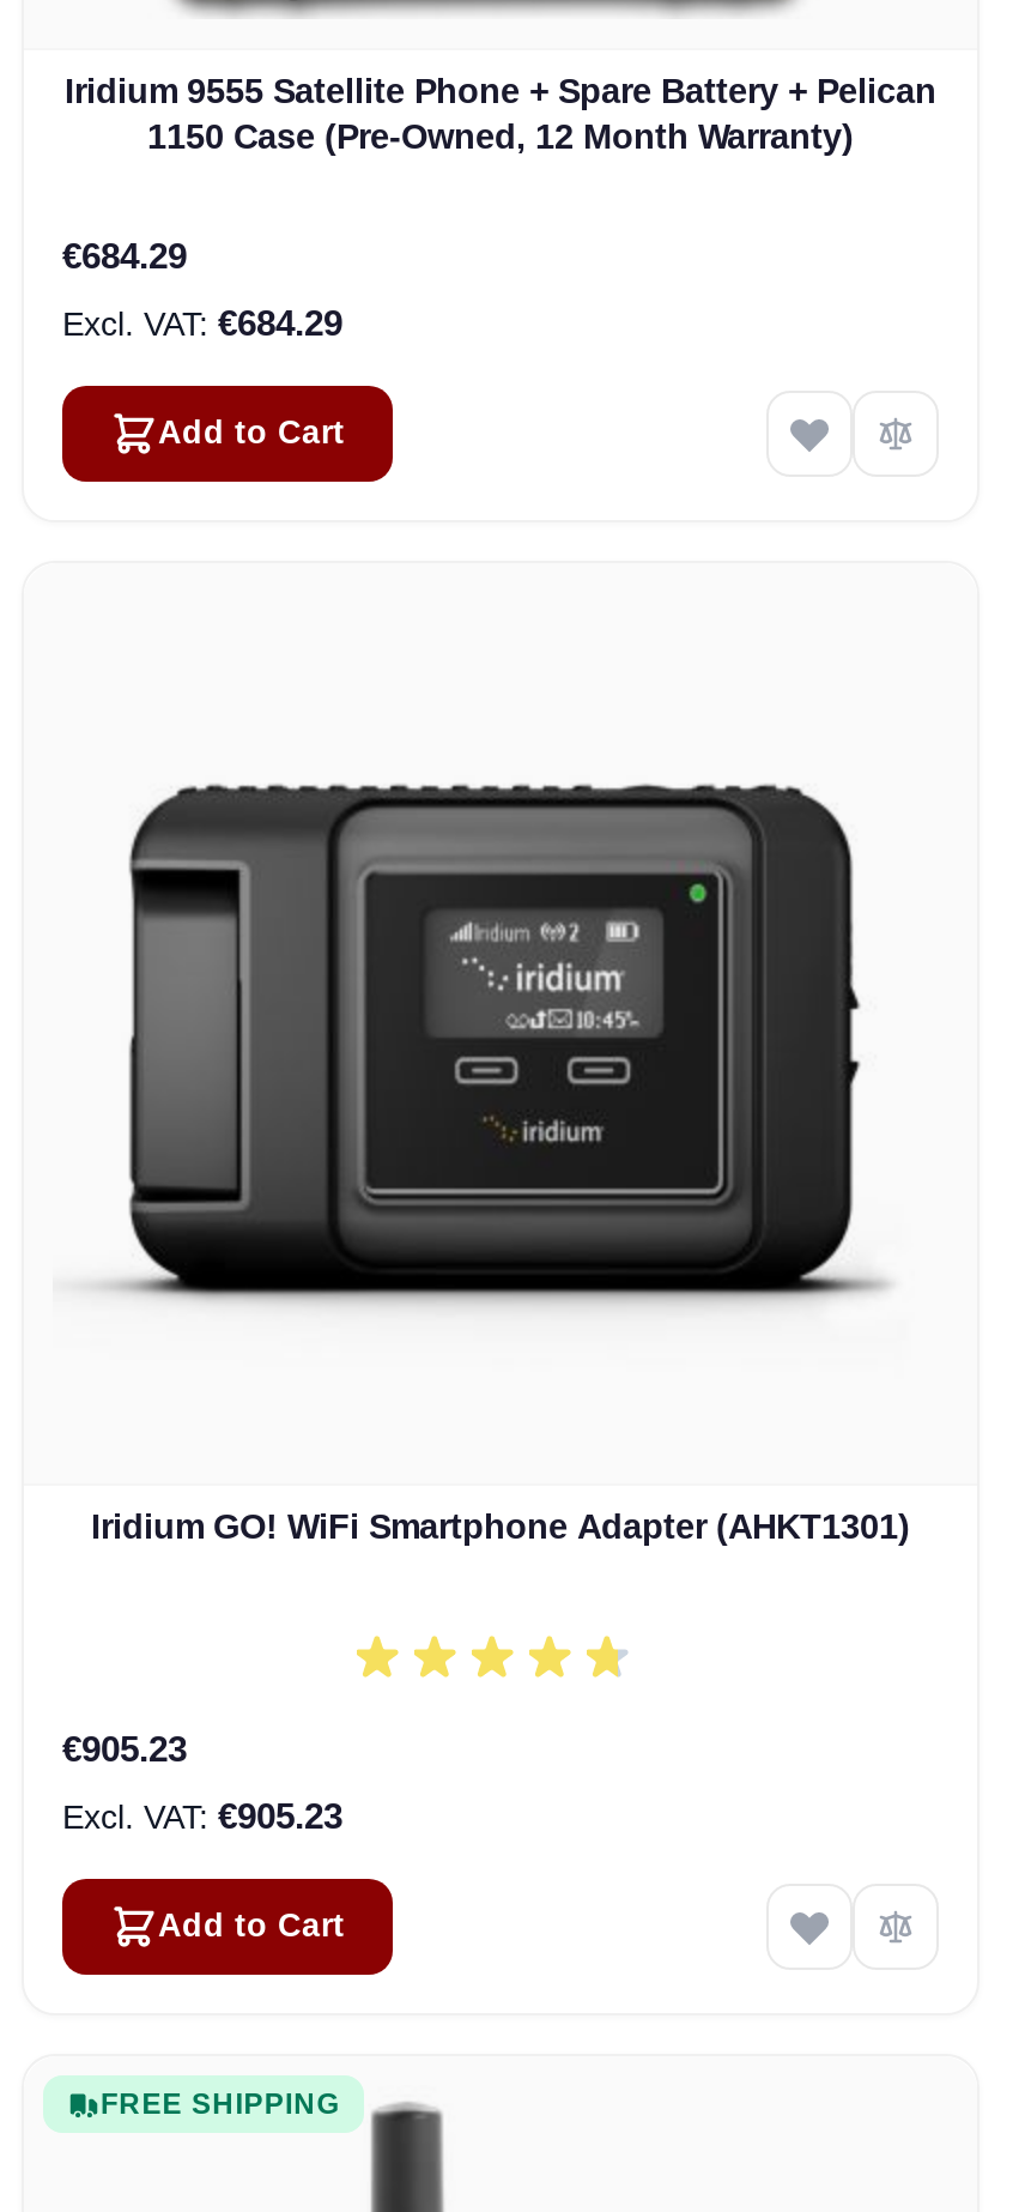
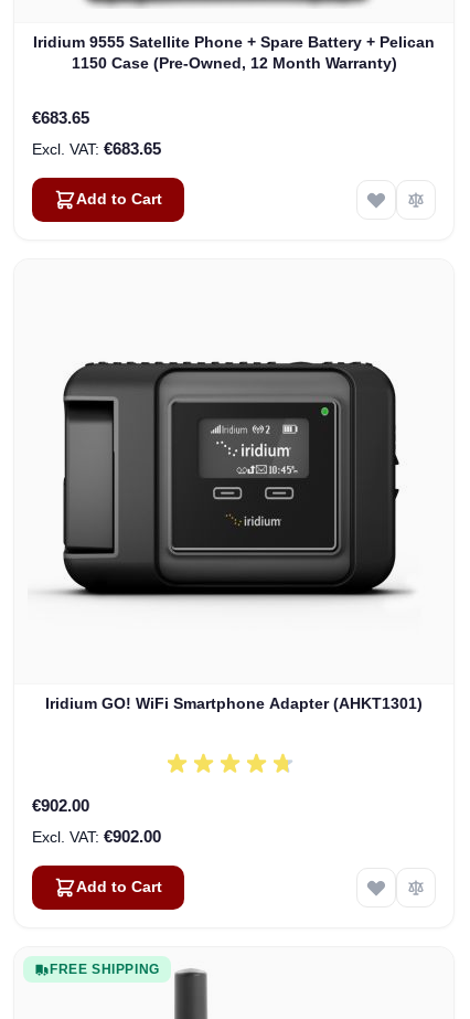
- €684.29
+ €683.65

- €684.29
+ €683.65

- €905.23
+ €902.00

- €905.23
+ €902.00
